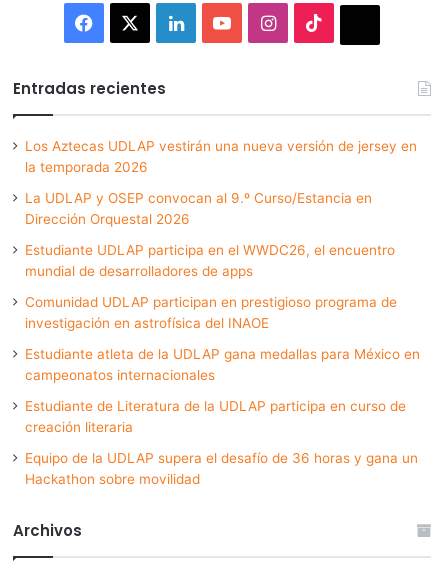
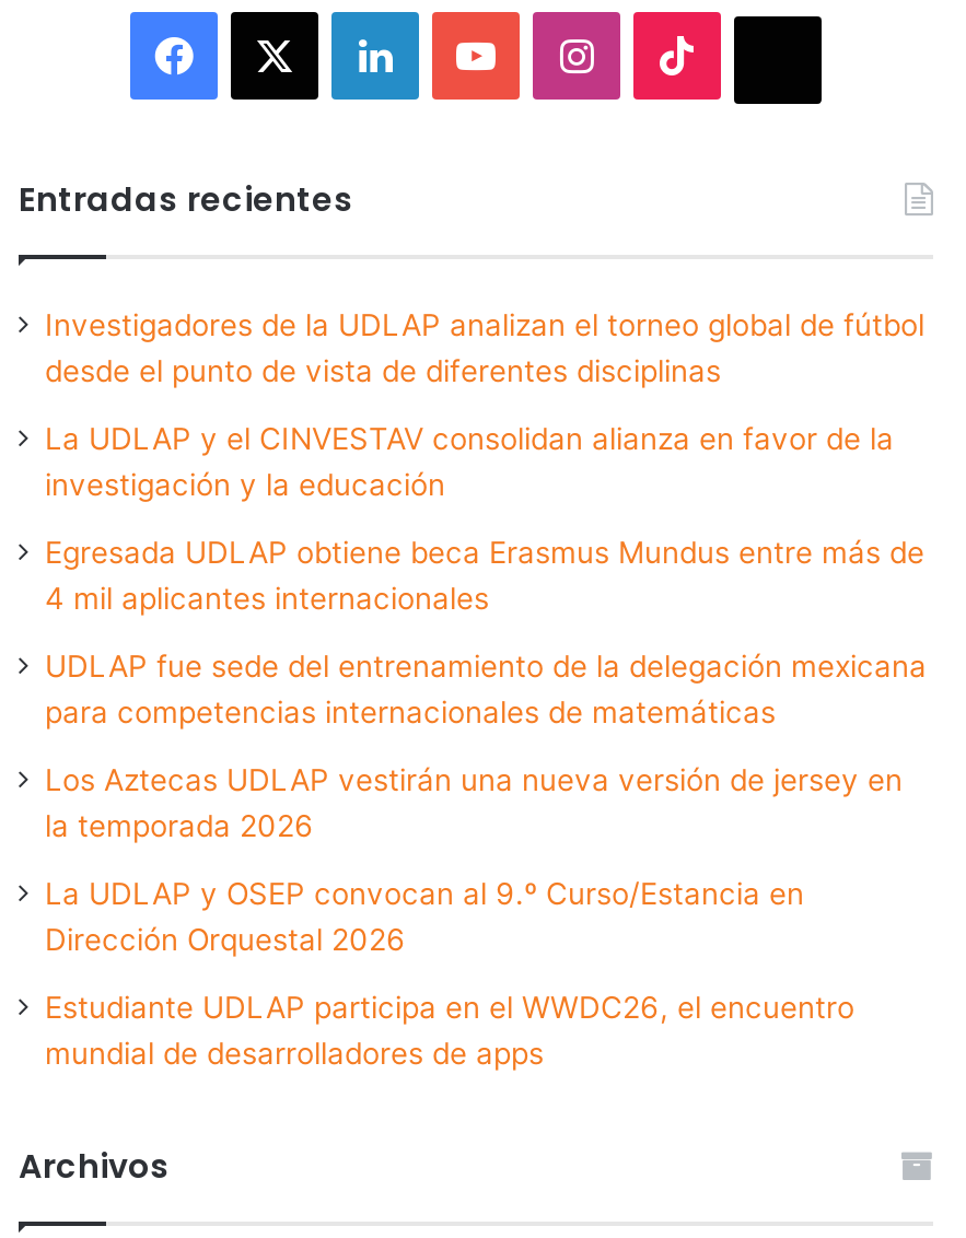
+ Investigadores de la UDLAP analizan el torneo global de fútbol
+ desde el punto de vista de diferentes disciplinas
+ La UDLAP y el CINVESTAV consolidan alianza en favor de la
+ investigación y la educación
+ Egresada UDLAP obtiene beca Erasmus Mundus entre más de
+ 4 mil aplicantes internacionales
+ UDLAP fue sede del entrenamiento de la delegación mexicana
+ para competencias internacionales de matemáticas

moved down: Los Aztecas UDLAP vestirán una nueva versión de jersey en | la temporada 2026 | La UDLAP y OSEP convocan al 9.º Curso/Estancia en | Dirección Orquestal 2026 | Estudiante UDLAP participa en el WWDC26, el encuentro | mundial de desarrolladores de apps

- Comunidad UDLAP participan en prestigioso programa de
- investigación en astrofísica del INAOE
- Estudiante atleta de la UDLAP gana medallas para México en
- campeonatos internacionales
- Estudiante de Literatura de la UDLAP participa en curso de
- creación literaria
- Equipo de la UDLAP supera el desafío de 36 horas y gana un
- Hackathon sobre movilidad
